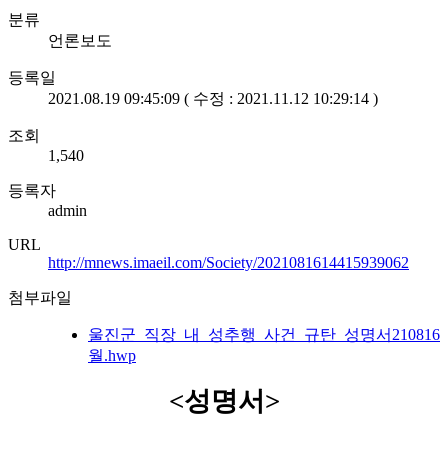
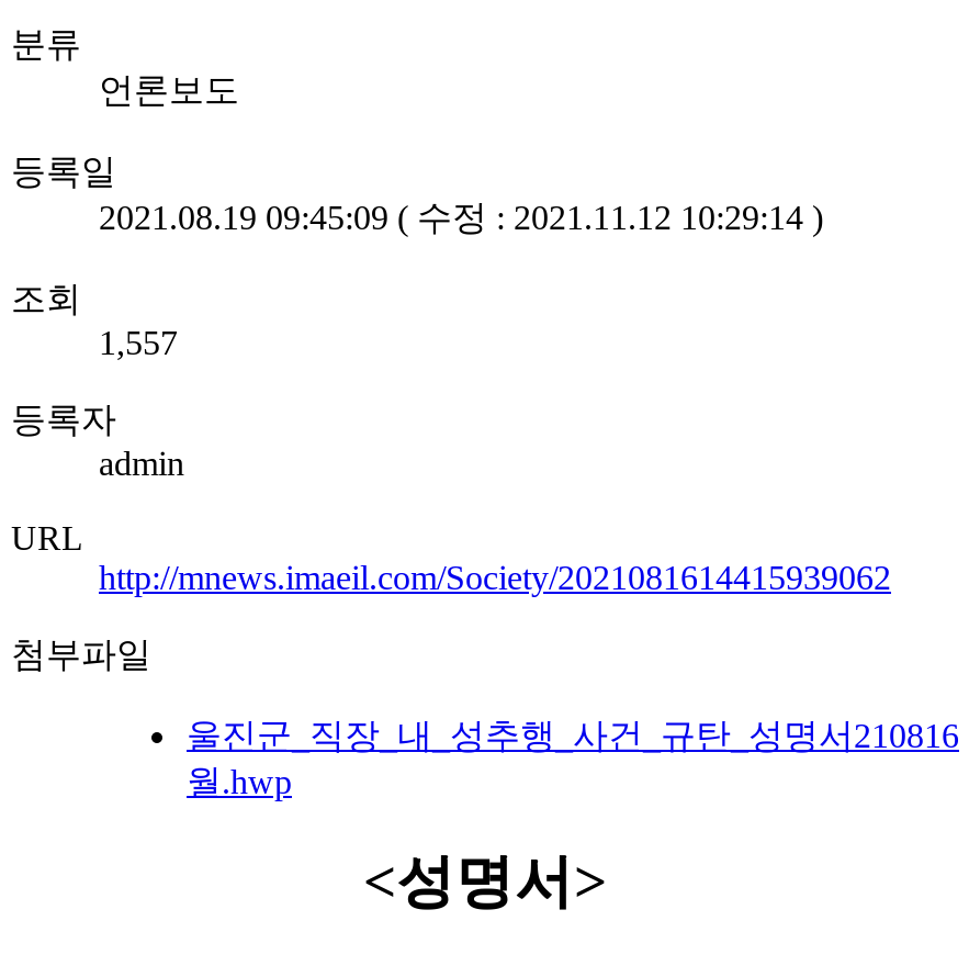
- 1,540
+ 1,557
